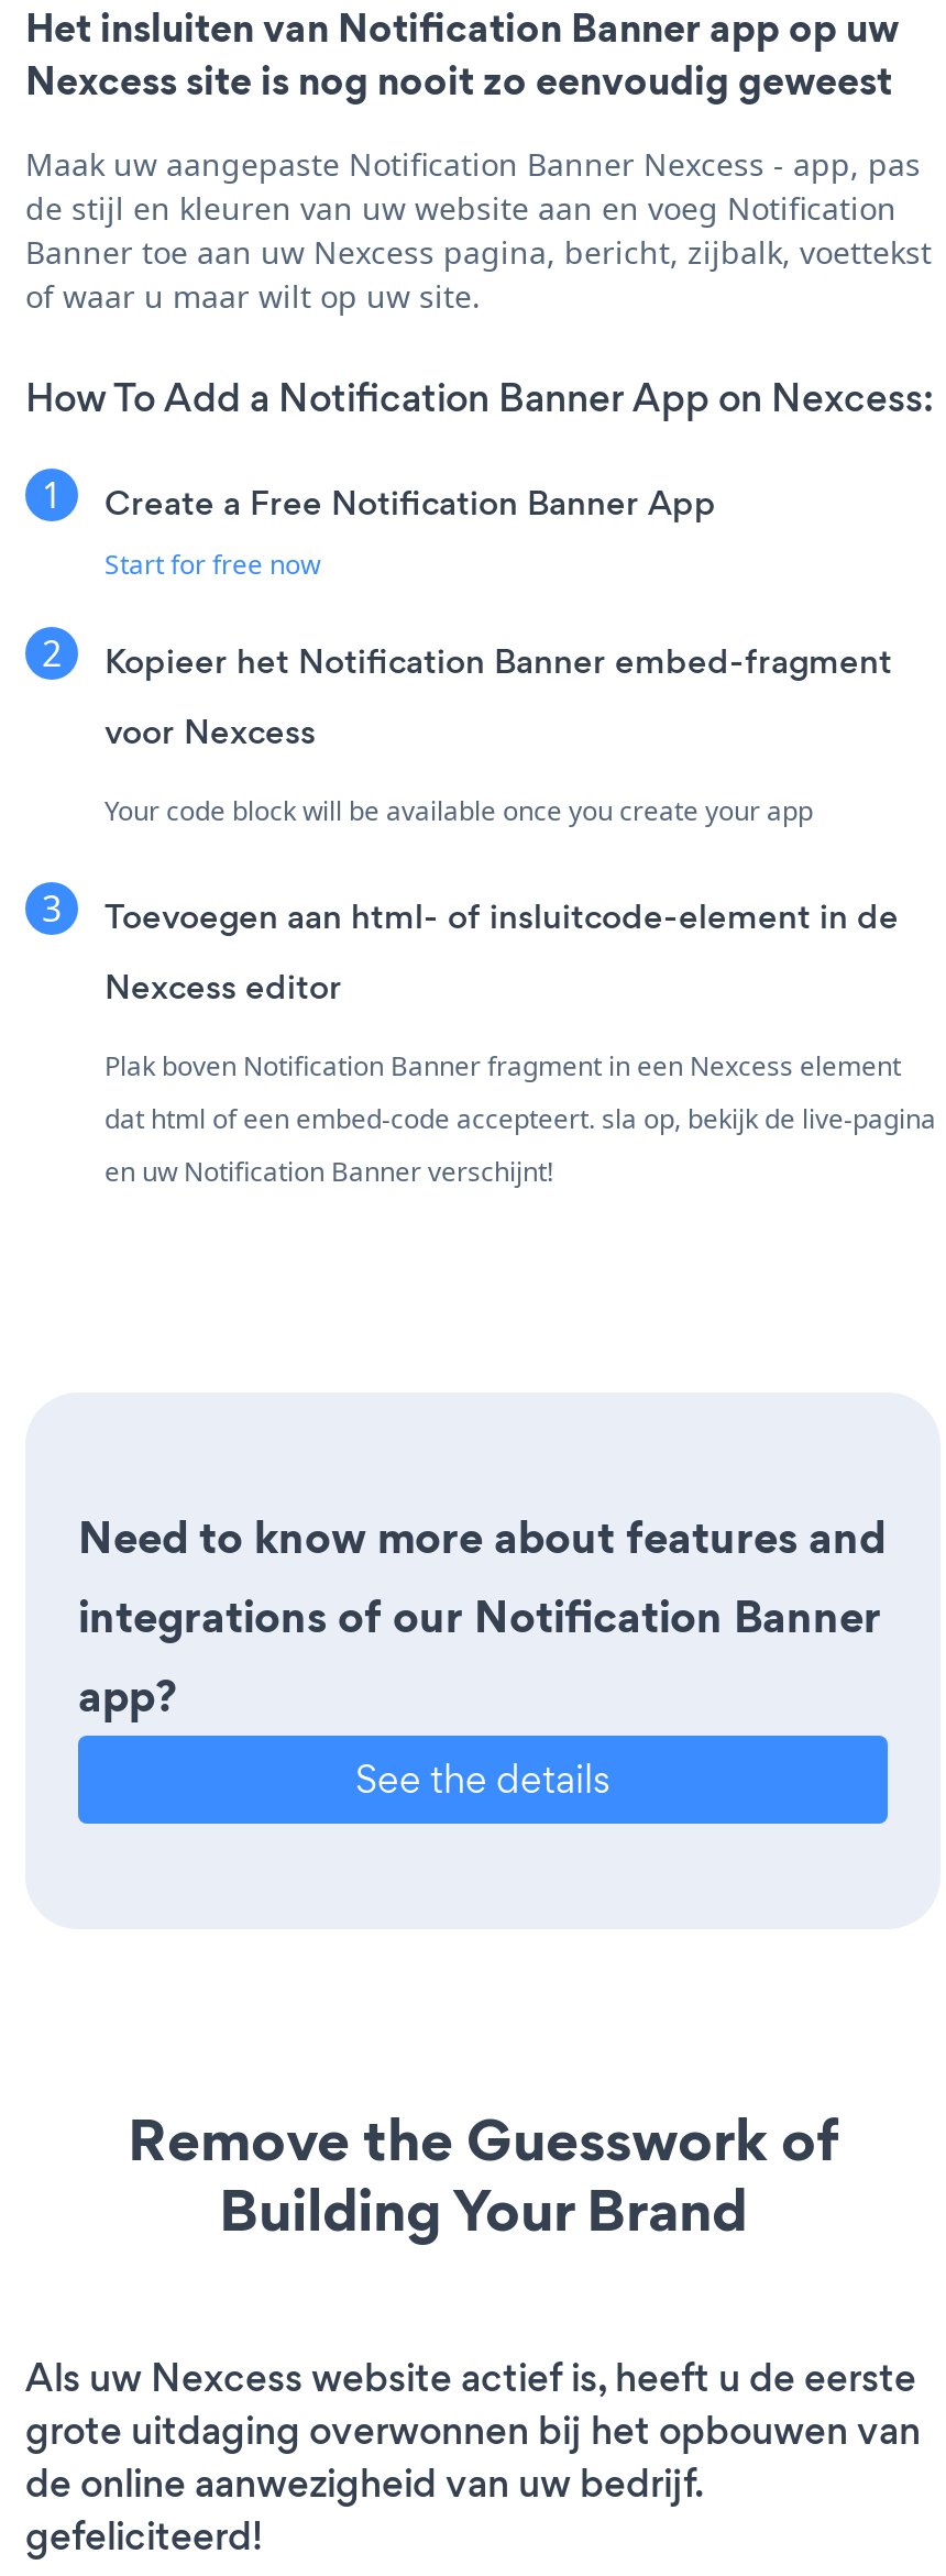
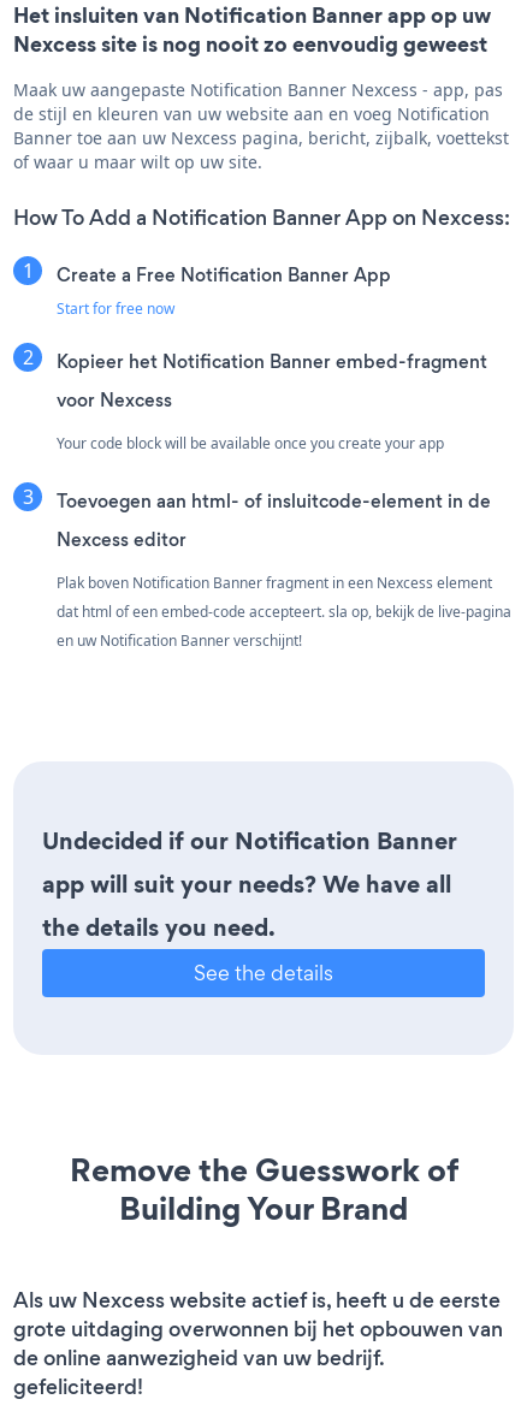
- Need to know more about features and
- integrations of our Notification Banner
- app?
+ Undecided if our Notification Banner
+ app will suit your needs? We have all
+ the details you need.
